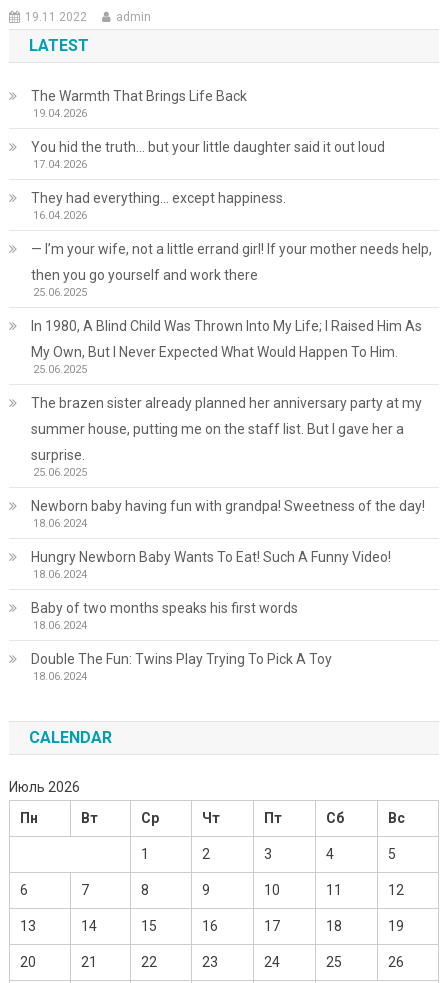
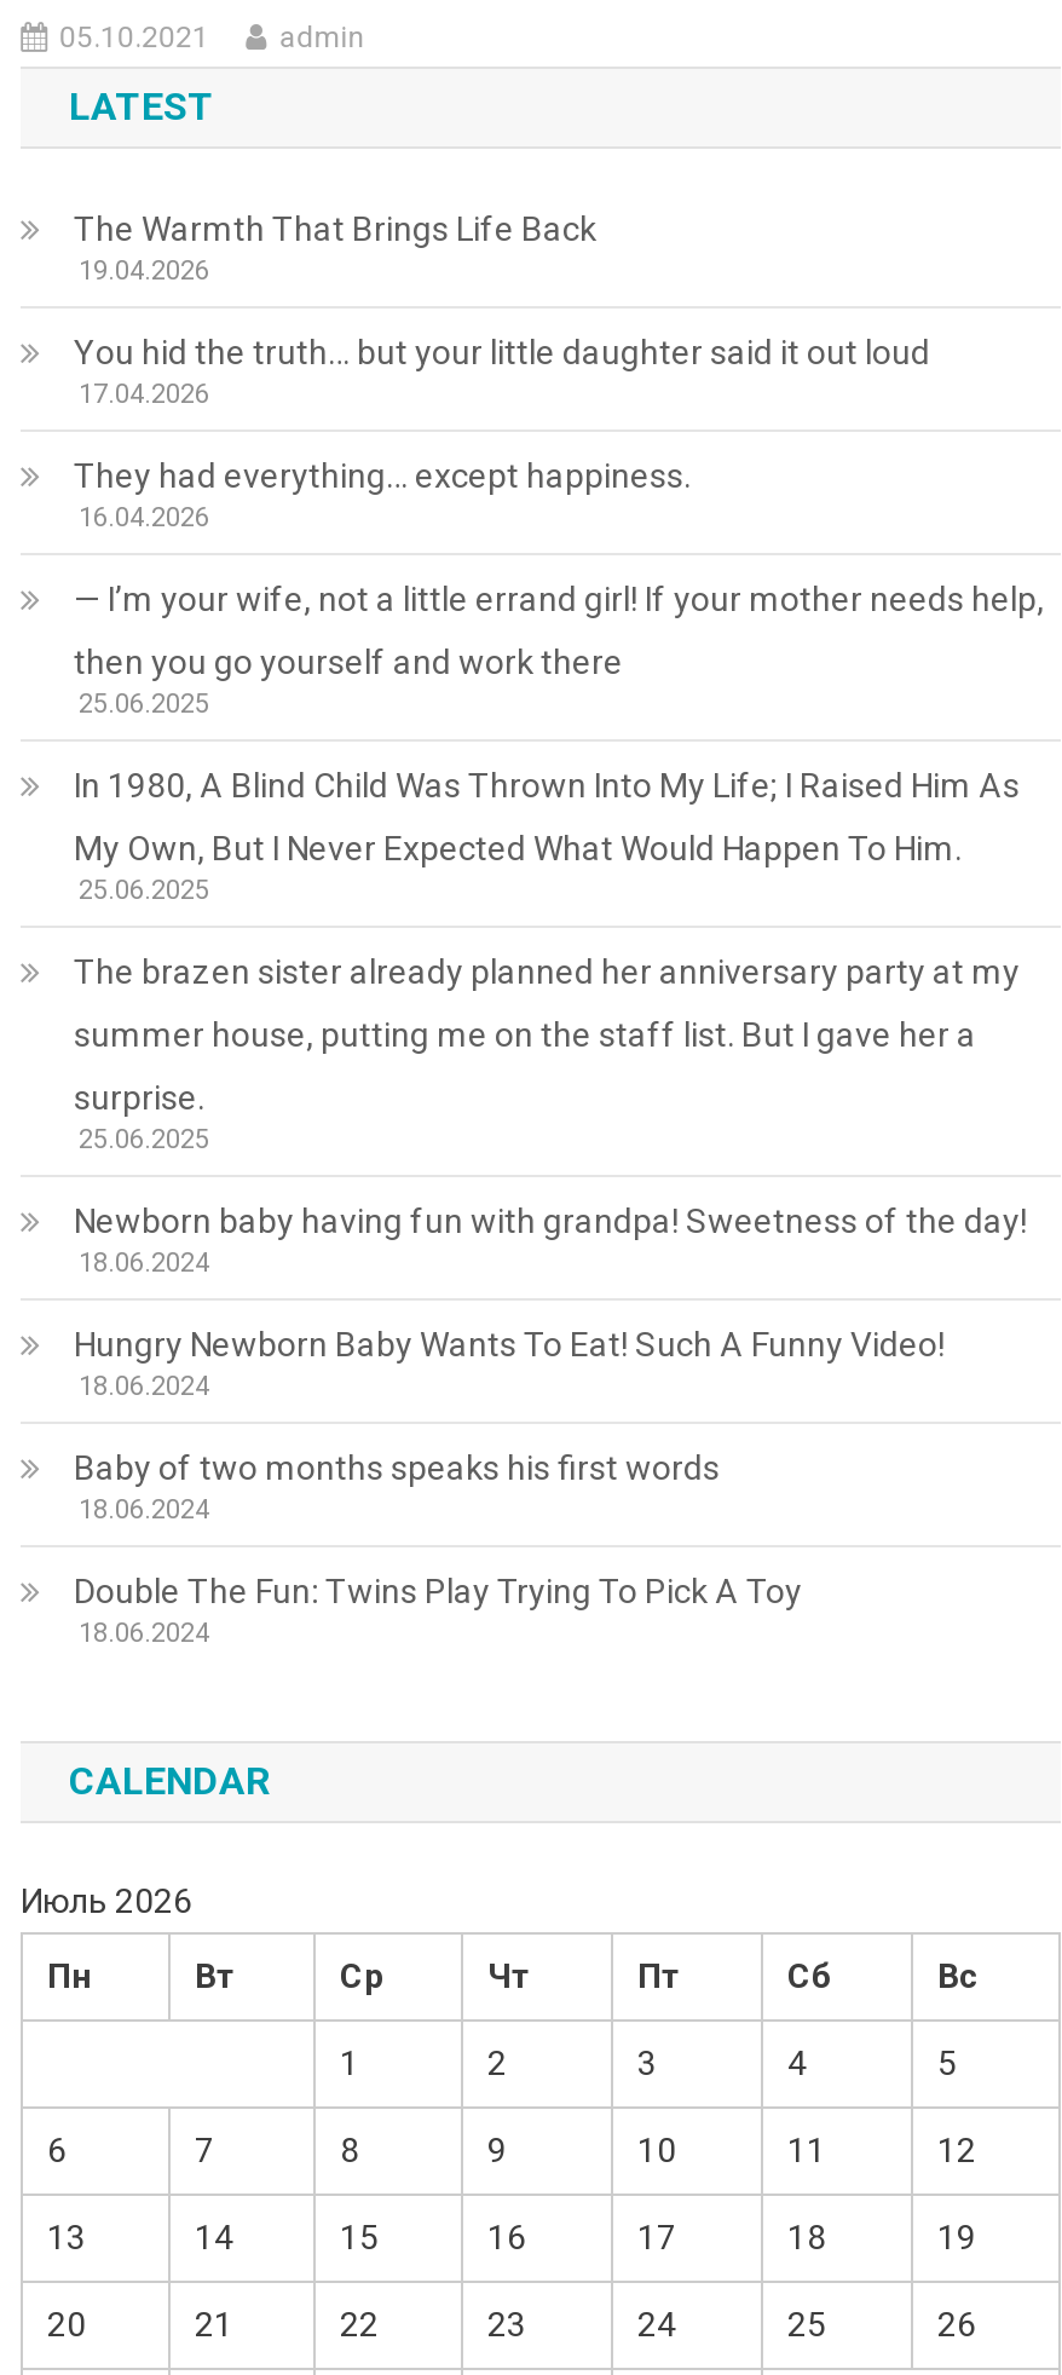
- 19.11.2022
+ 05.10.2021
